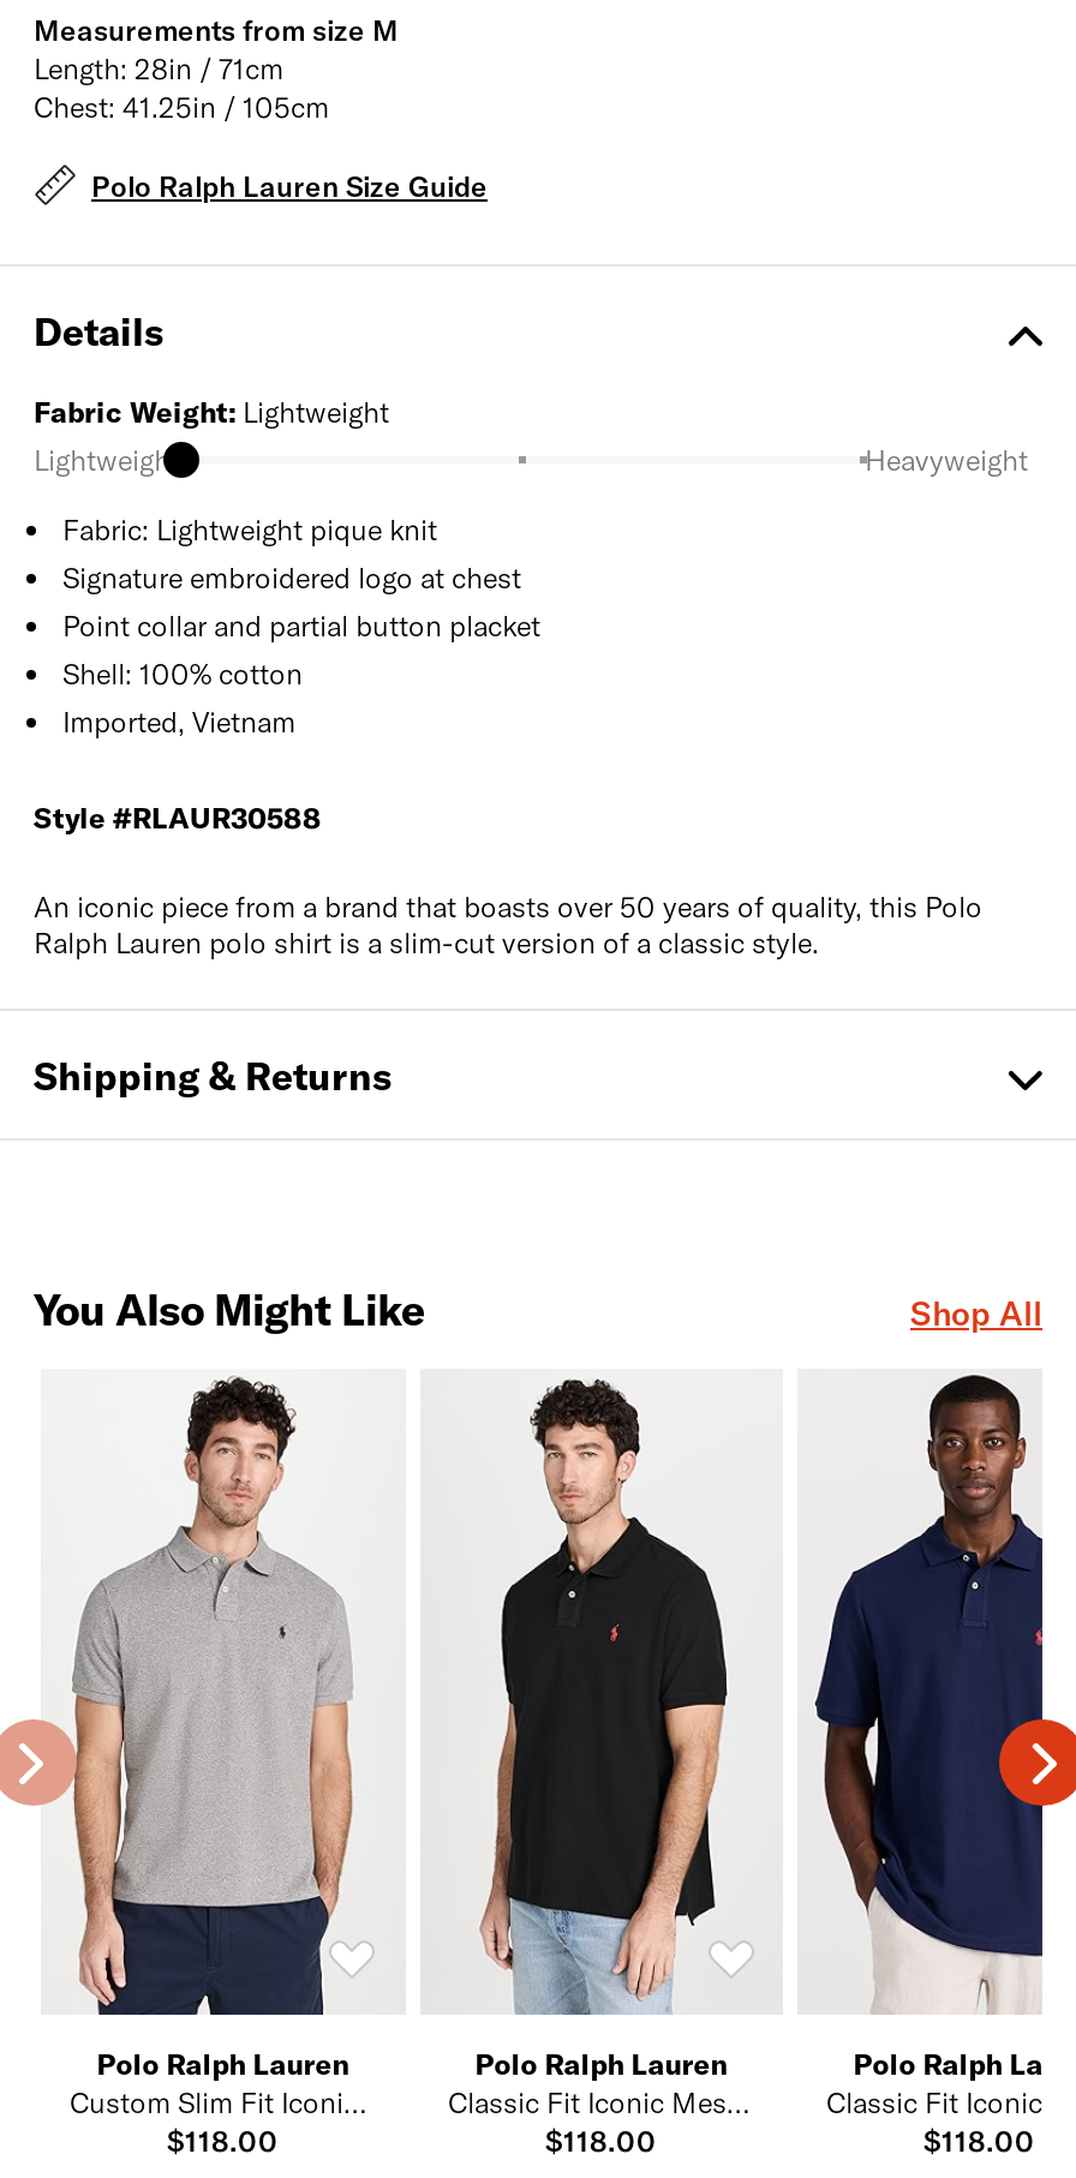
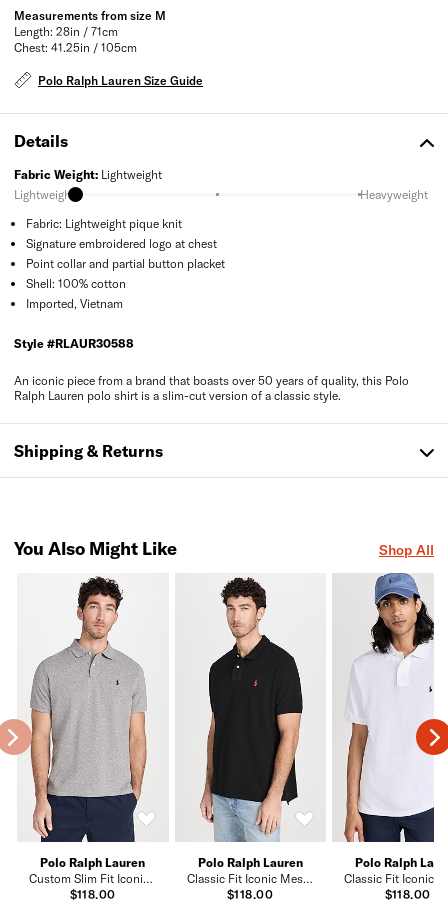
- [image]
+ [image]
